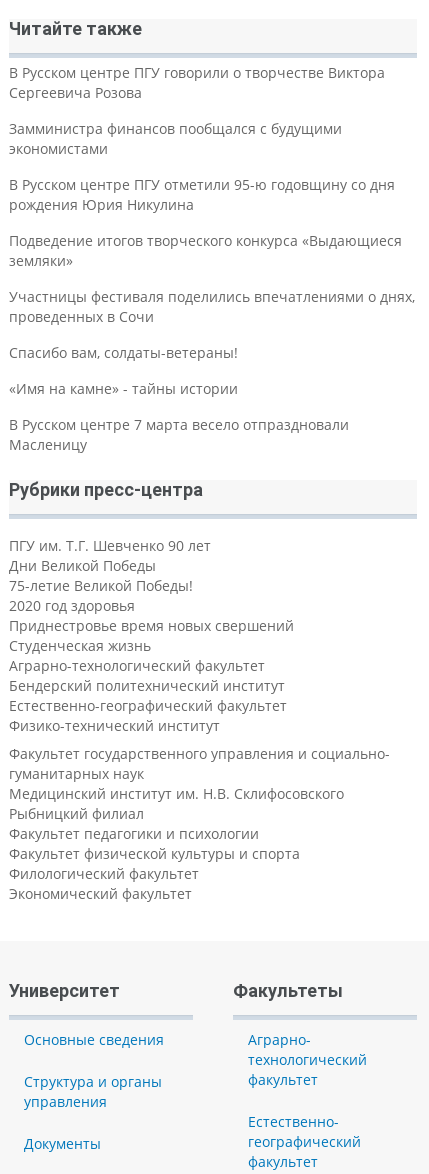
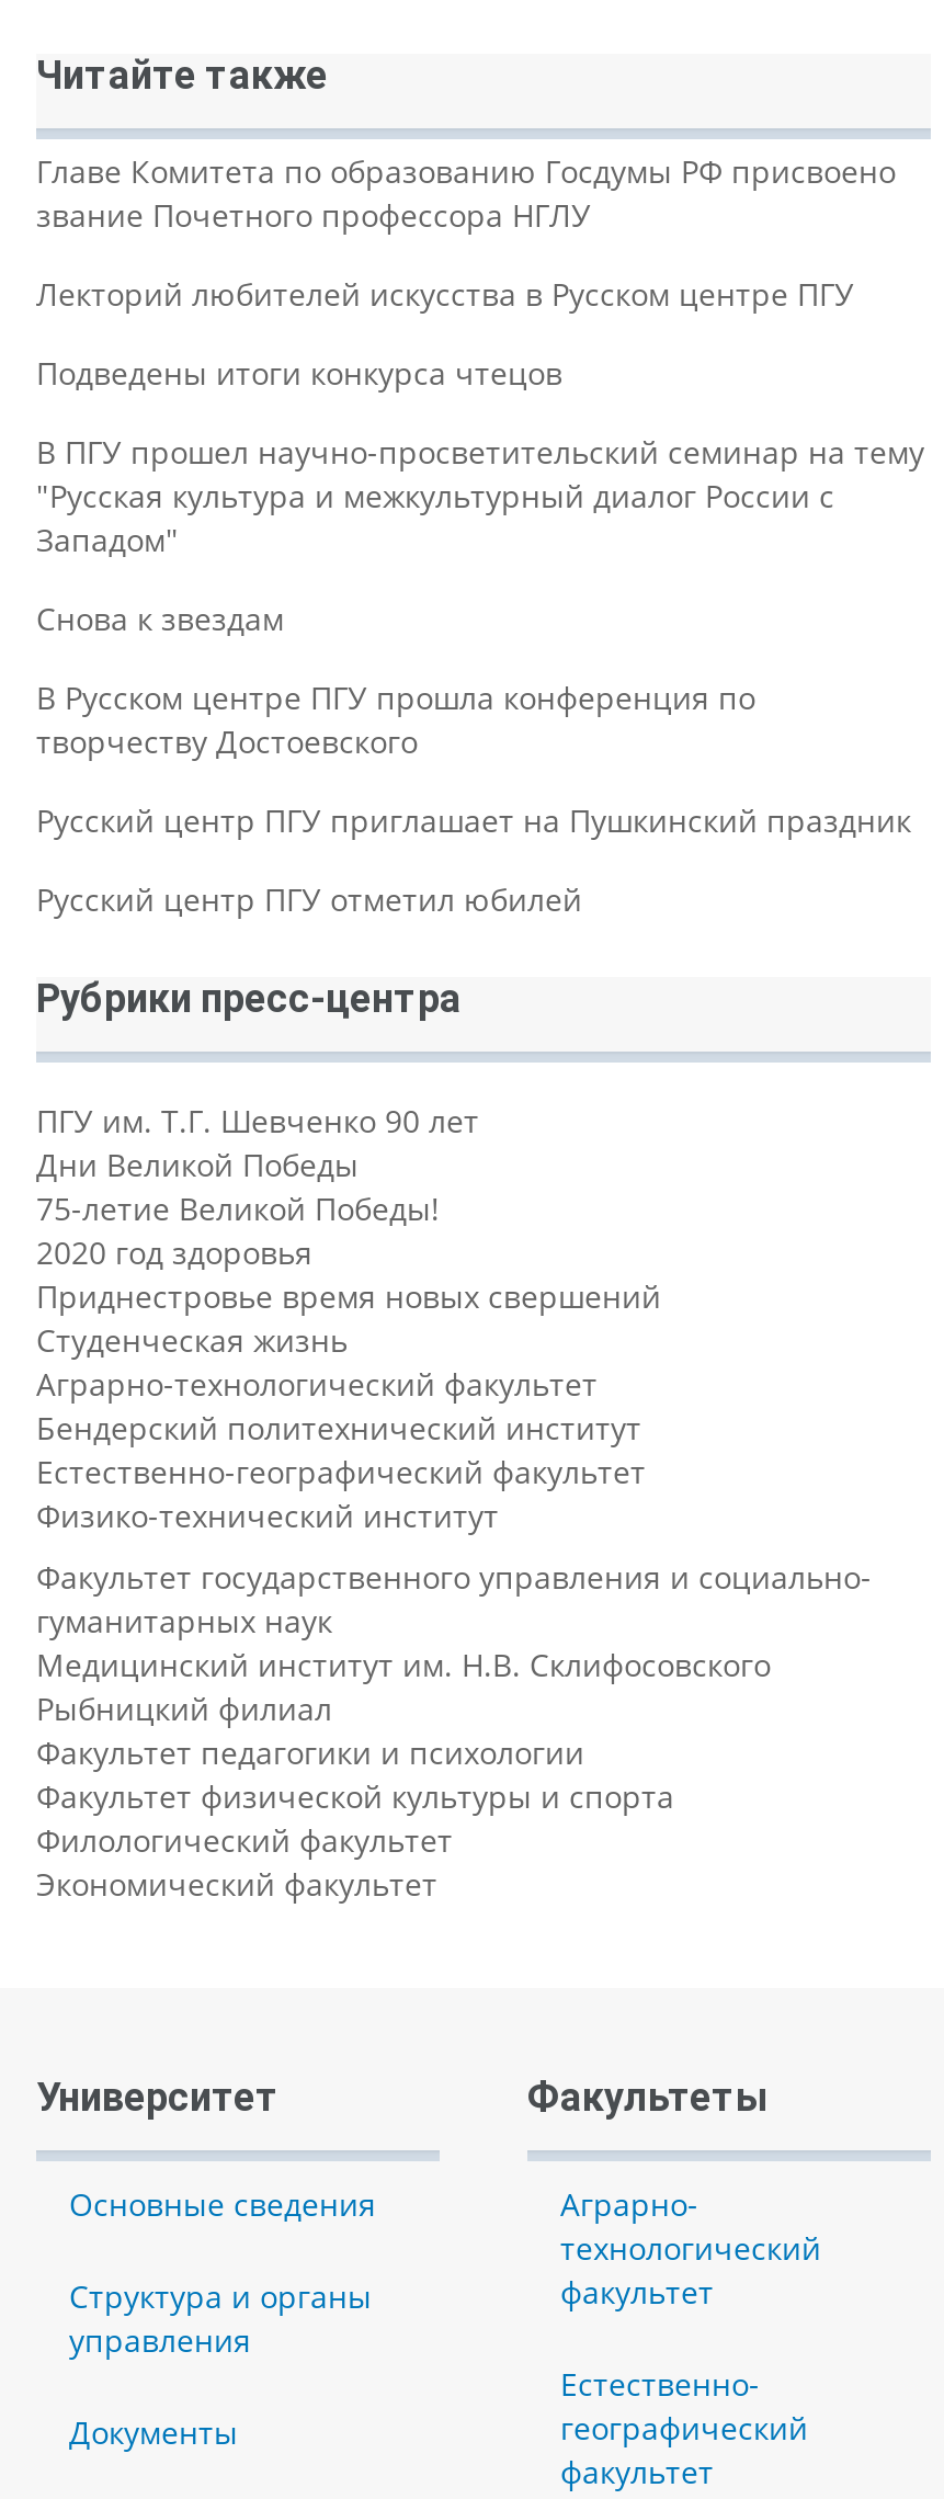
- В Русском центре ПГУ говорили о творчестве Виктора
- Сергеевича Розова
+ Главе Комитета по образованию Госдумы РФ присвоено
+ звание Почетного профессора НГЛУ

- Замминистра финансов пообщался с будущими
- экономистами
+ Лекторий любителей искусства в Русском центре ПГУ

- В Русском центре ПГУ отметили 95-ю годовщину со дня
- рождения Юрия Никулина
+ Подведены итоги конкурса чтецов

- Подведение итогов творческого конкурса «Выдающиеся
- земляки»
+ В ПГУ прошел научно-просветительский семинар на тему
+ "Русская культура и межкультурный диалог России с
+ Западом"

- Участницы фестиваля поделились впечатлениями о днях,
- проведенных в Сочи
+ Снова к звездам

- Спасибо вам, солдаты-ветераны!
+ В Русском центре ПГУ прошла конференция по
+ творчеству Достоевского

- «Имя на камне» - тайны истории
+ Русский центр ПГУ приглашает на Пушкинский праздник

- В Русском центре 7 марта весело отпраздновали
- Масленицу
+ Русский центр ПГУ отметил юбилей
